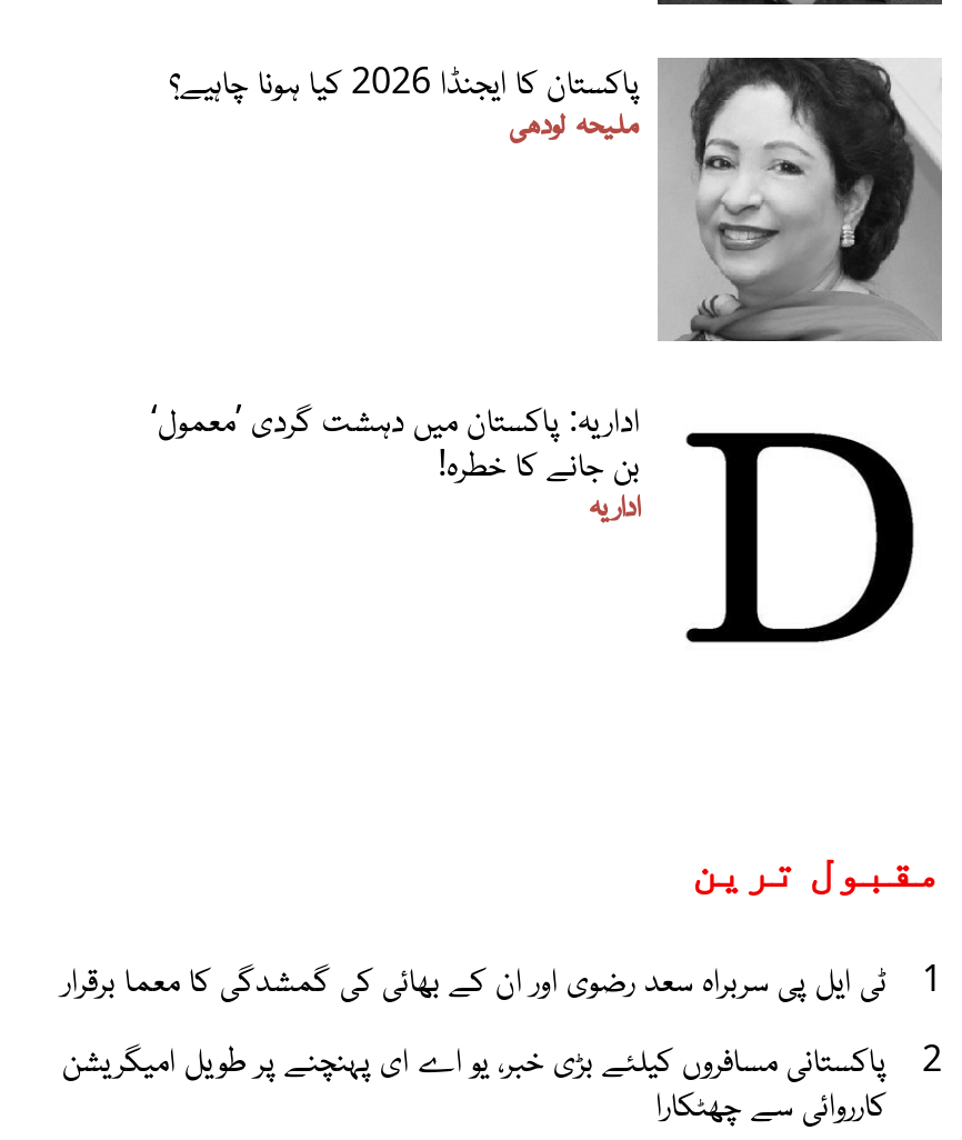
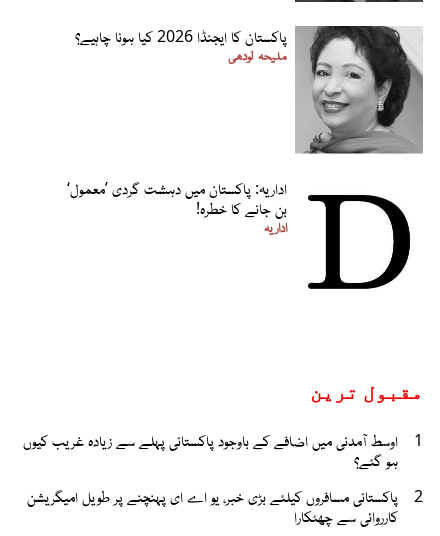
- ٹی ایل پی سربراہ سعد رضوی اور ان کے بھائی کی گمشدگی کا معما برقرار
+ اوسط آمدنی میں اضافے کے باوجود پاکستانی پہلے سے زیادہ غریب کیوں
+ ہو گئے؟
